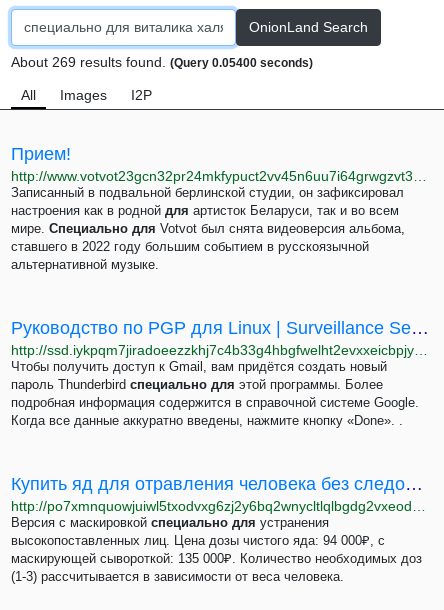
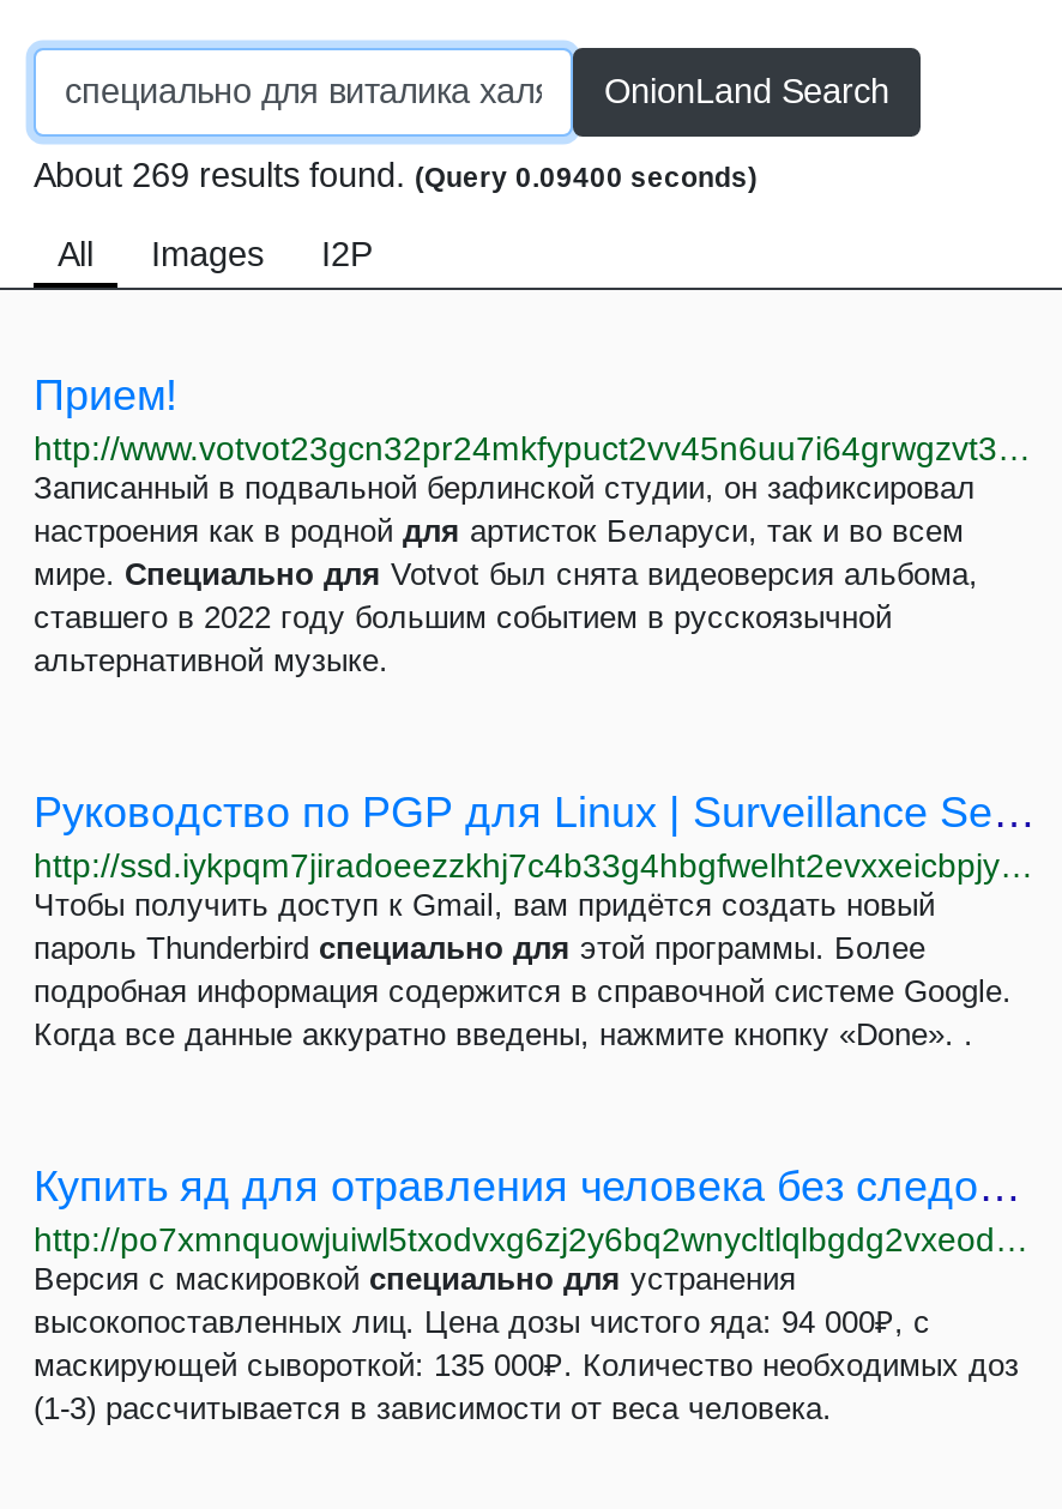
- About 269 results found. (Query 0.05400 seconds)
+ About 269 results found. (Query 0.09400 seconds)
